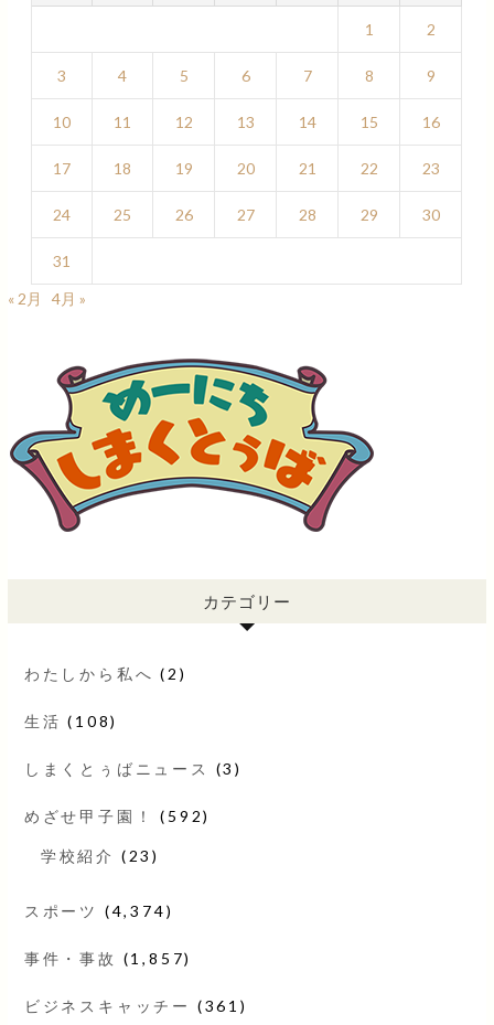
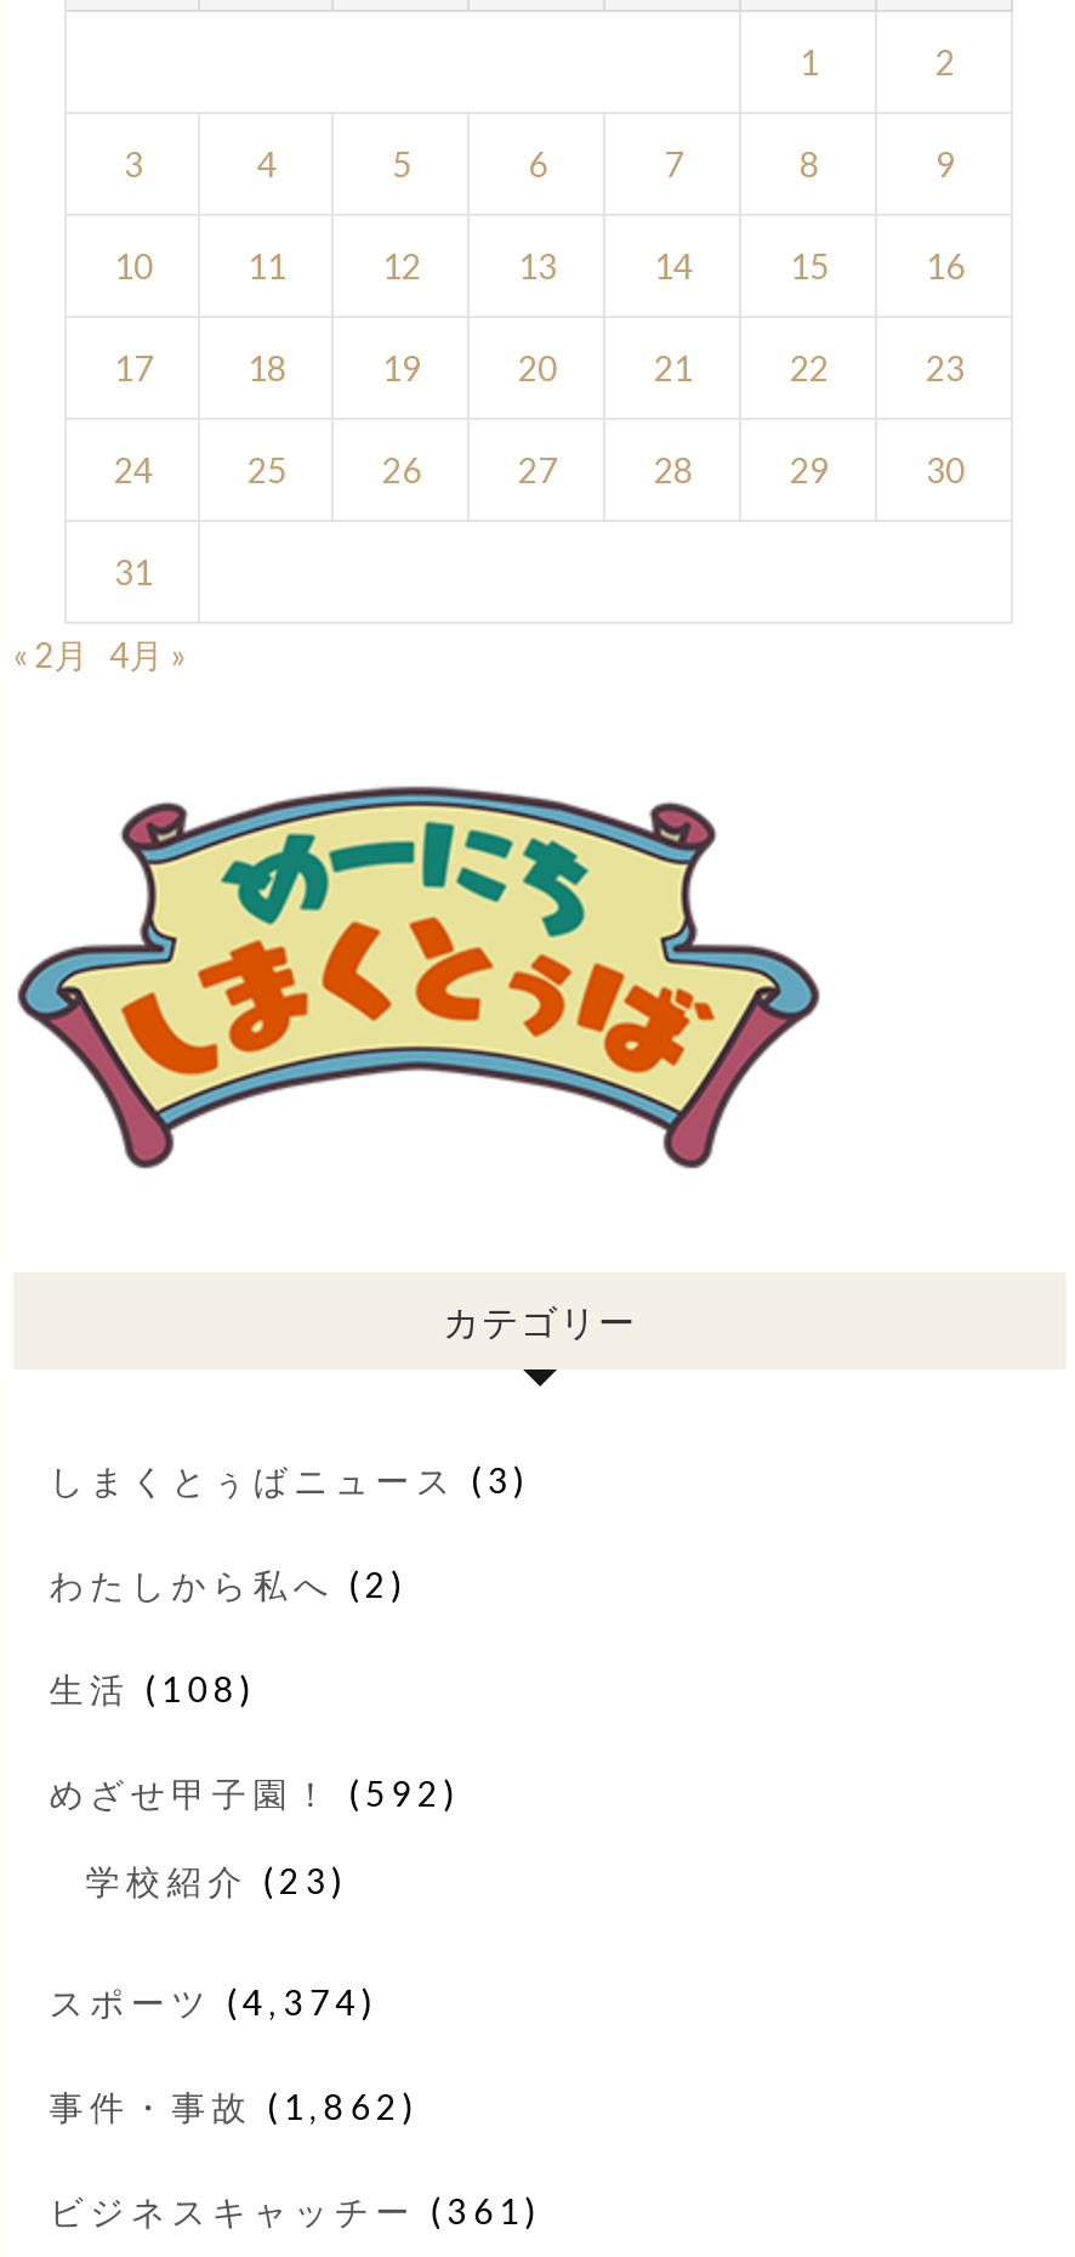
moved down: わたしから私へ(2) | 生活(108)

moved up: しまくとぅばニュース(3)

- 事件・事故(1,857)
+ 事件・事故(1,862)
